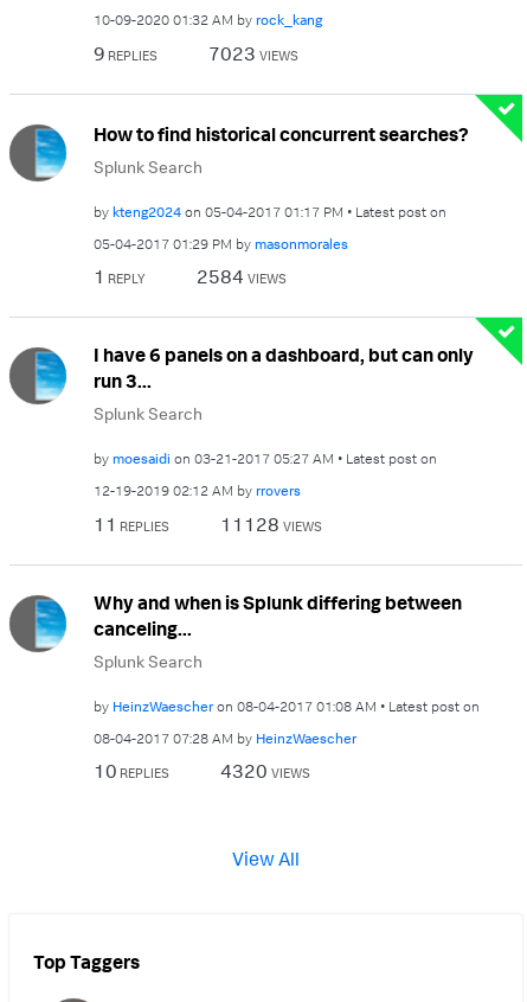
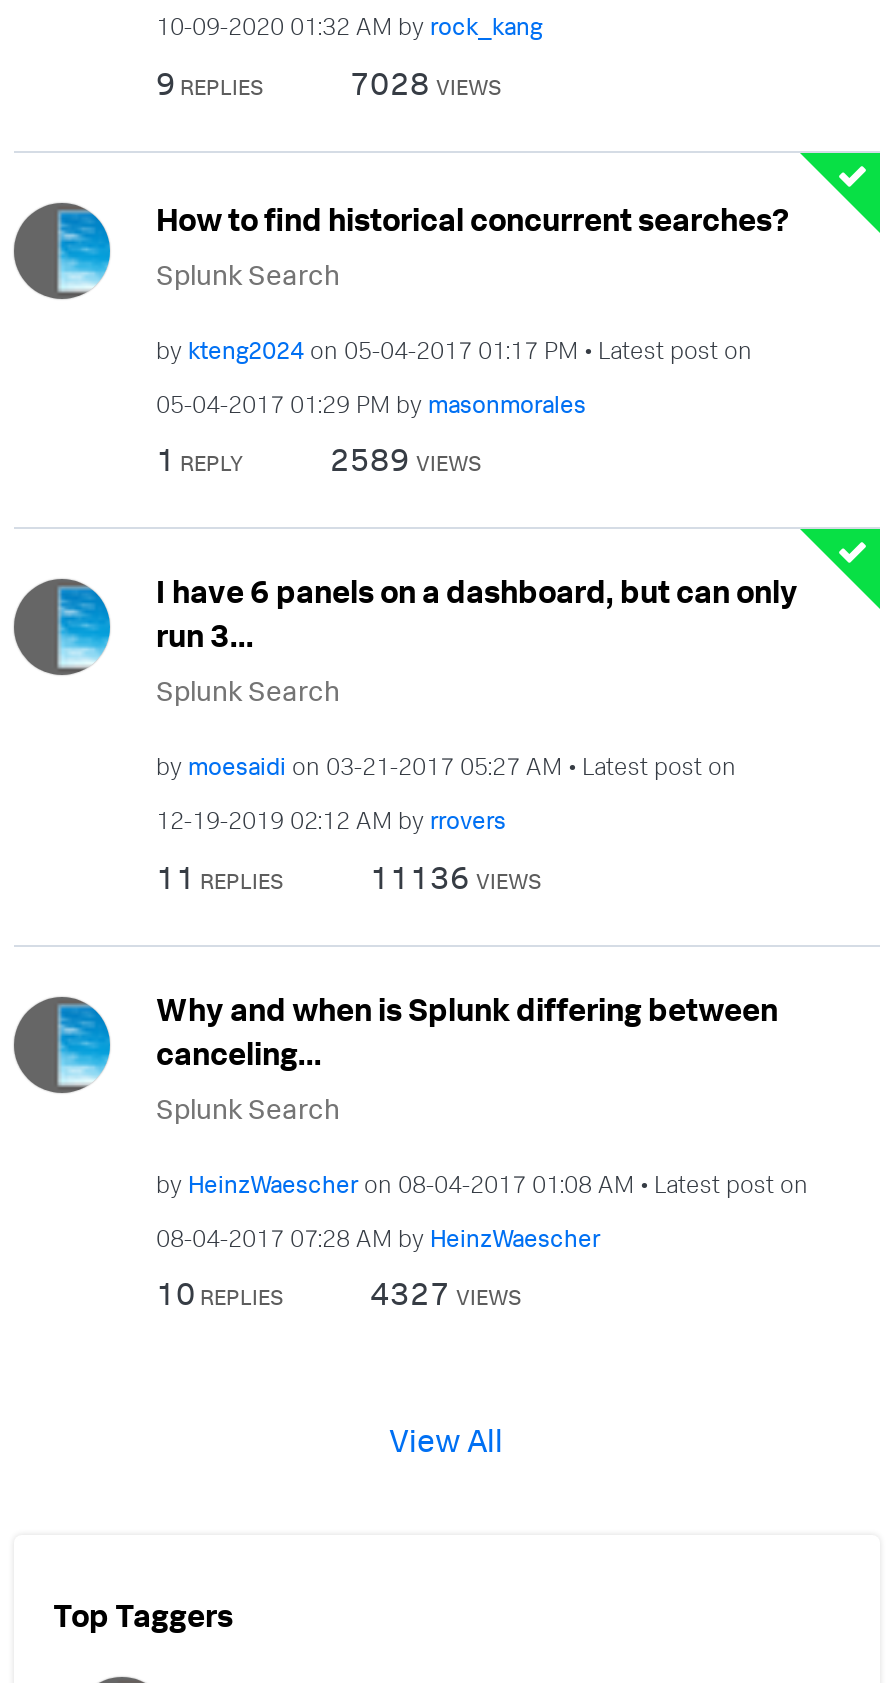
- 7023 VIEWS
+ 7028 VIEWS

- 2584 VIEWS
+ 2589 VIEWS

- 11128 VIEWS
+ 11136 VIEWS

- 4320 VIEWS
+ 4327 VIEWS
